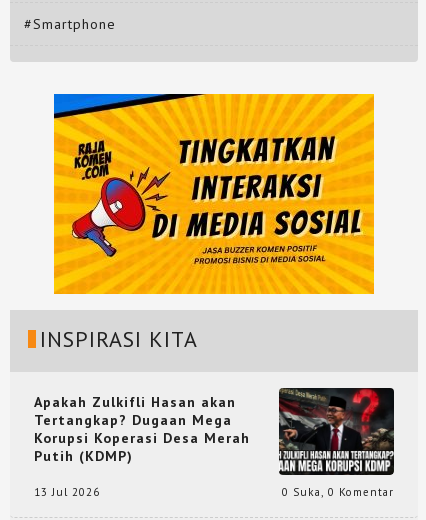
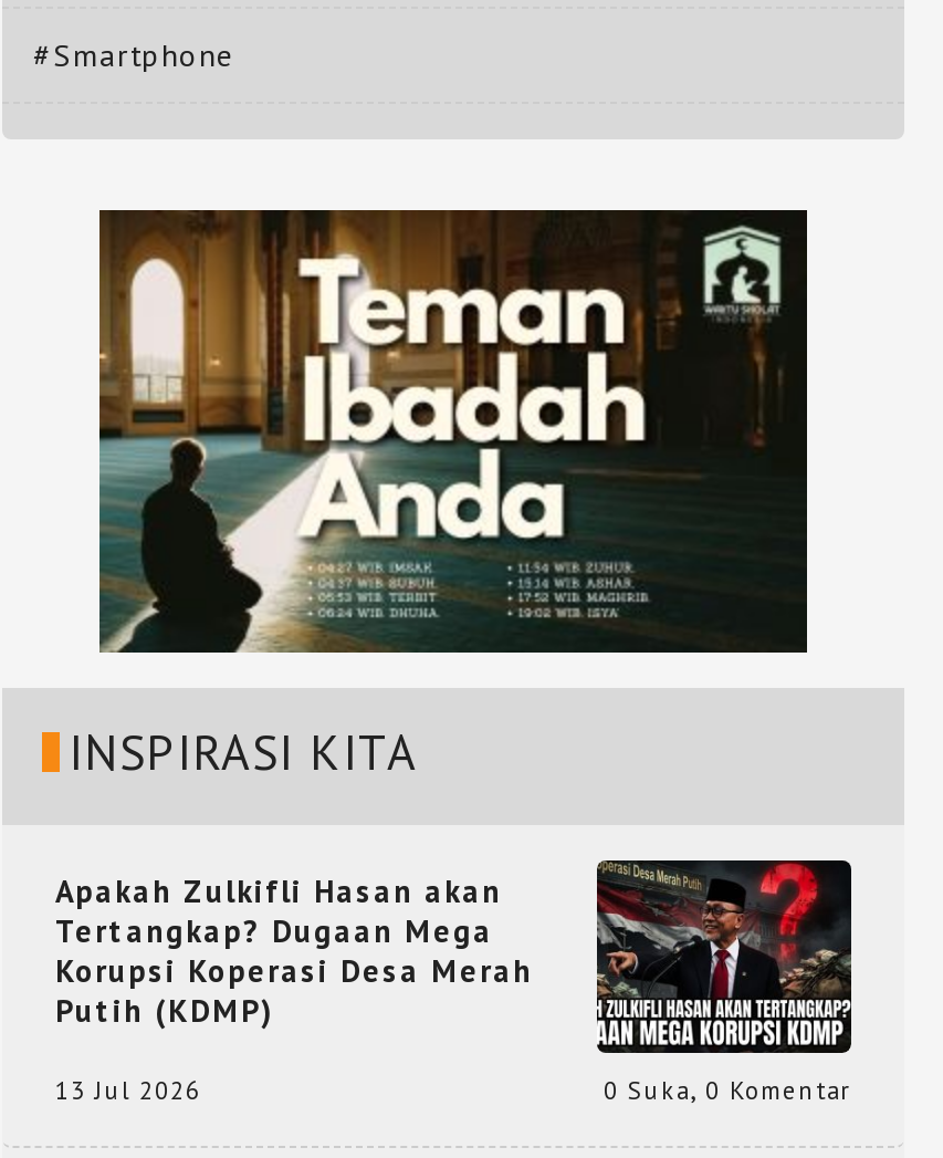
- [image]
+ [image]
